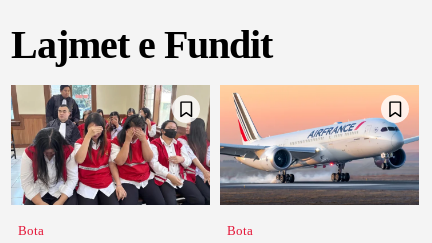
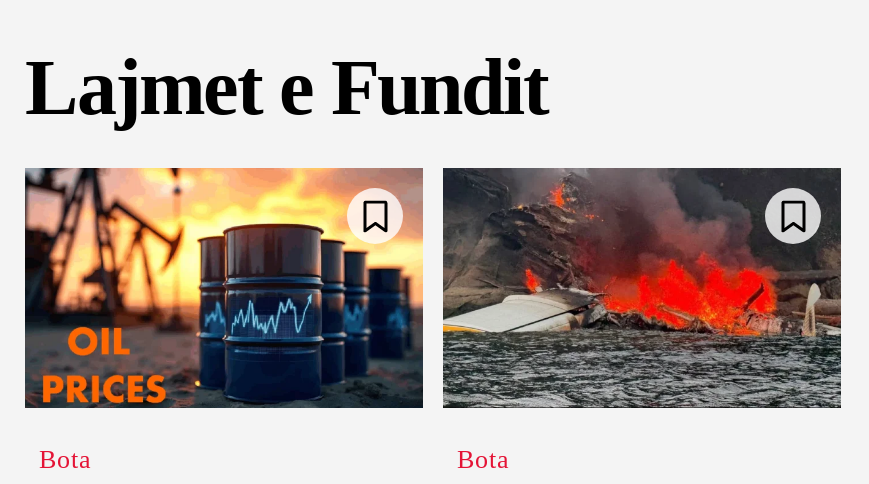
- [image]
+ [image]

- [image]
+ [image]
